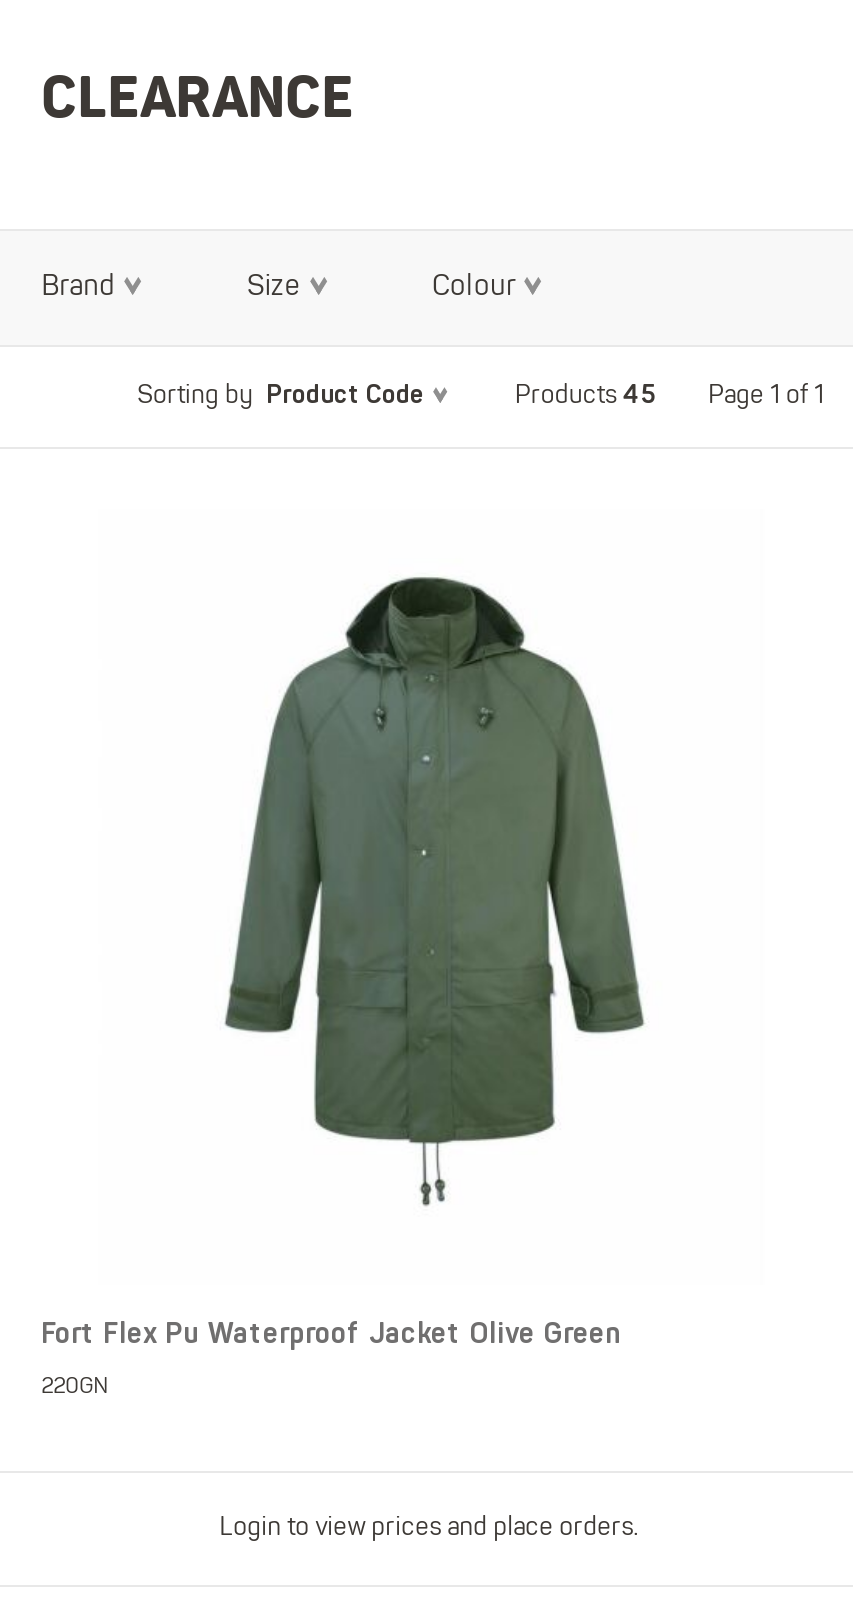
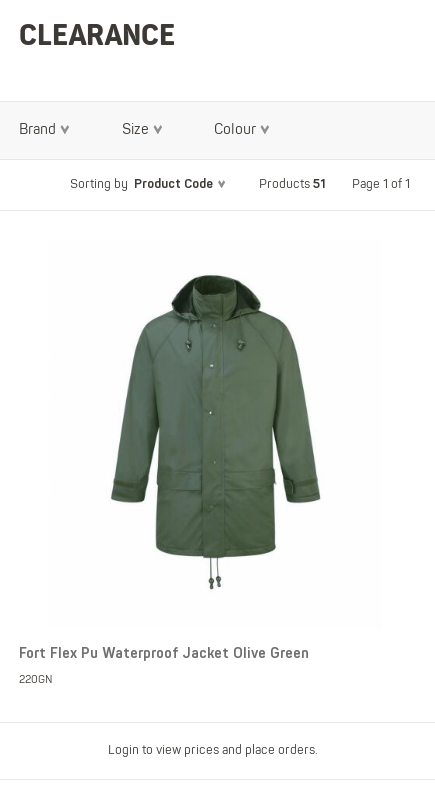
- Products 45
+ Products 51
